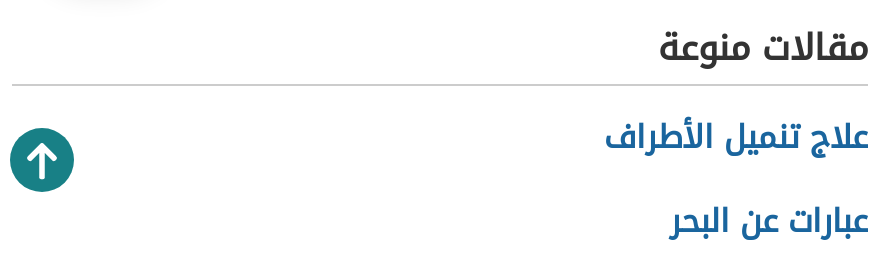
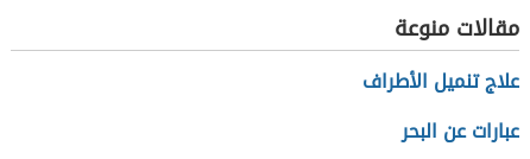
- [image]
